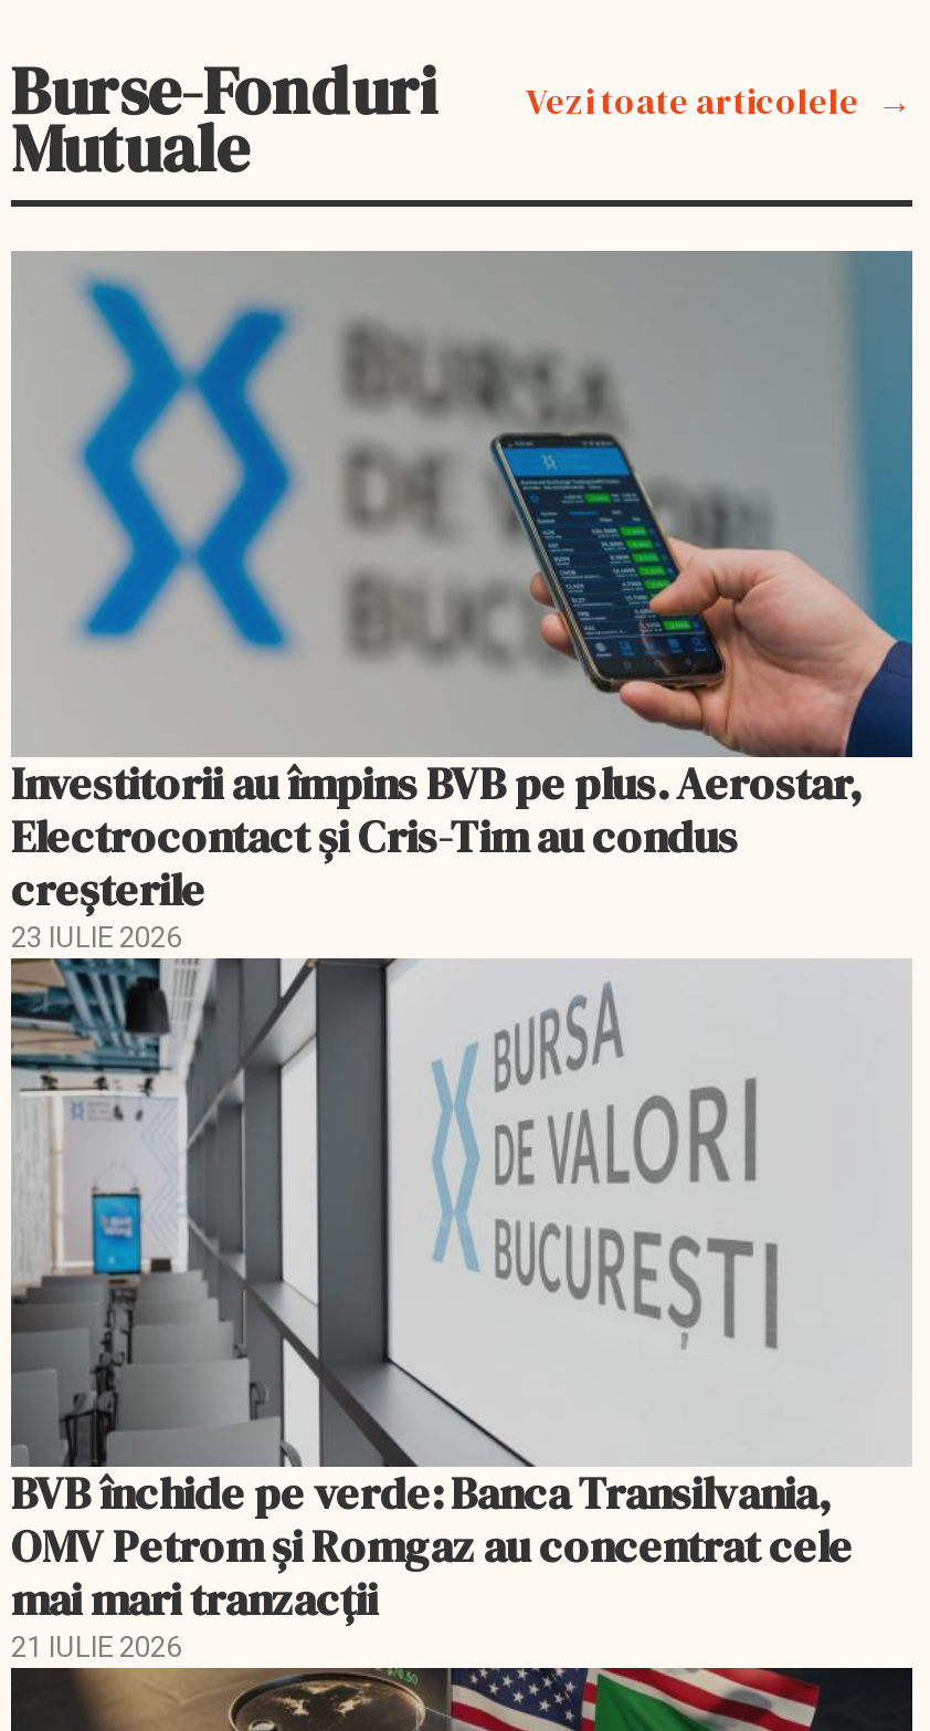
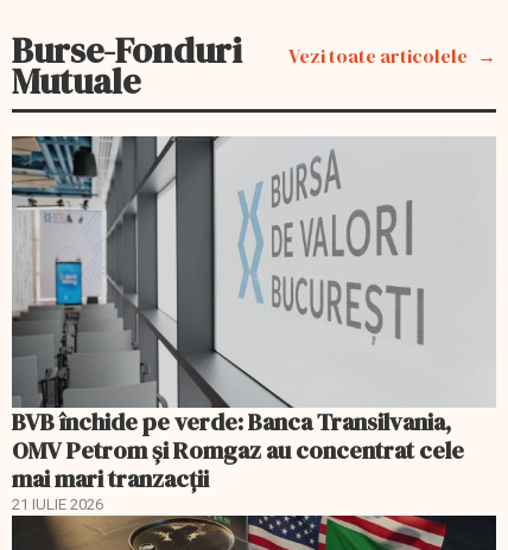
- [image]
- Investitorii au împins BVB pe plus. Aerostar,
- Electrocontact și Cris-Tim au condus
- creșterile
- 23 IULIE 2026
